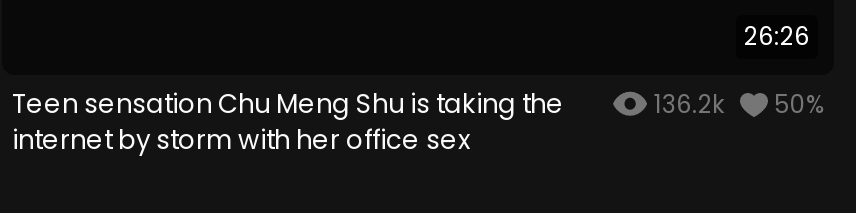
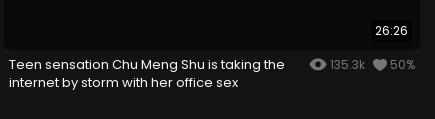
- 136.2k 50%
+ 135.3k 50%
